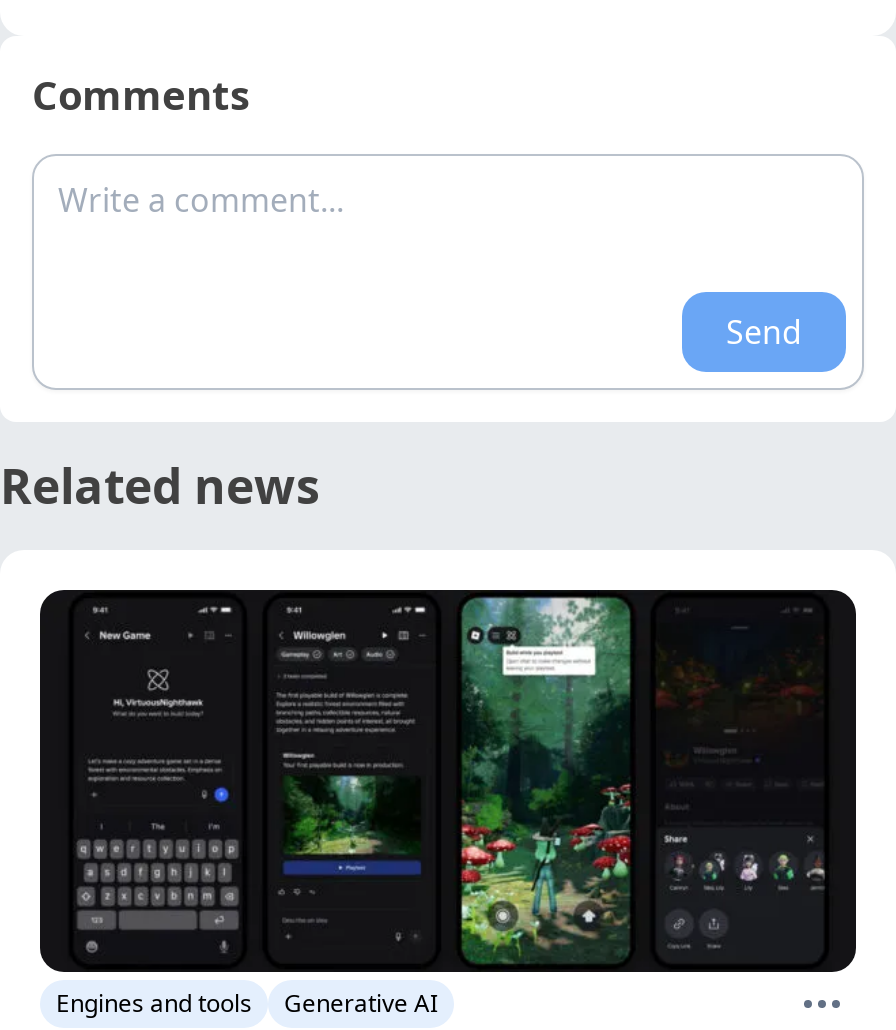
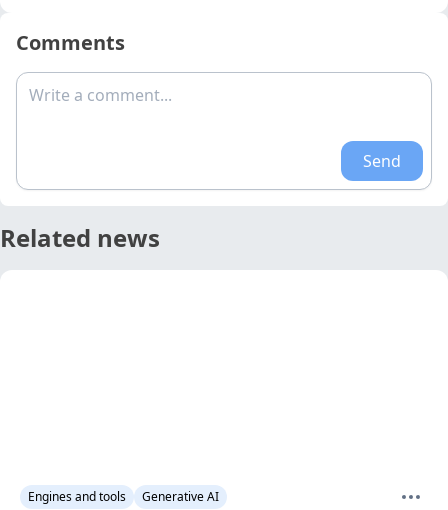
- [image]
